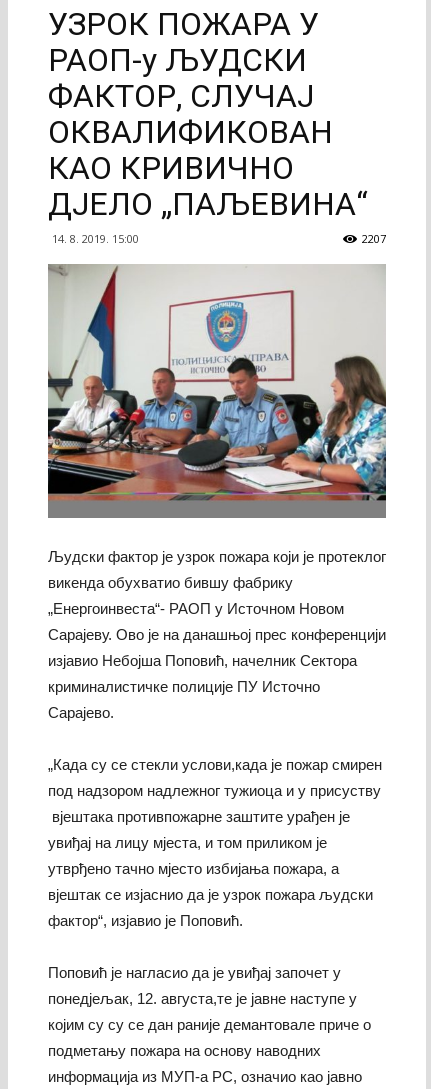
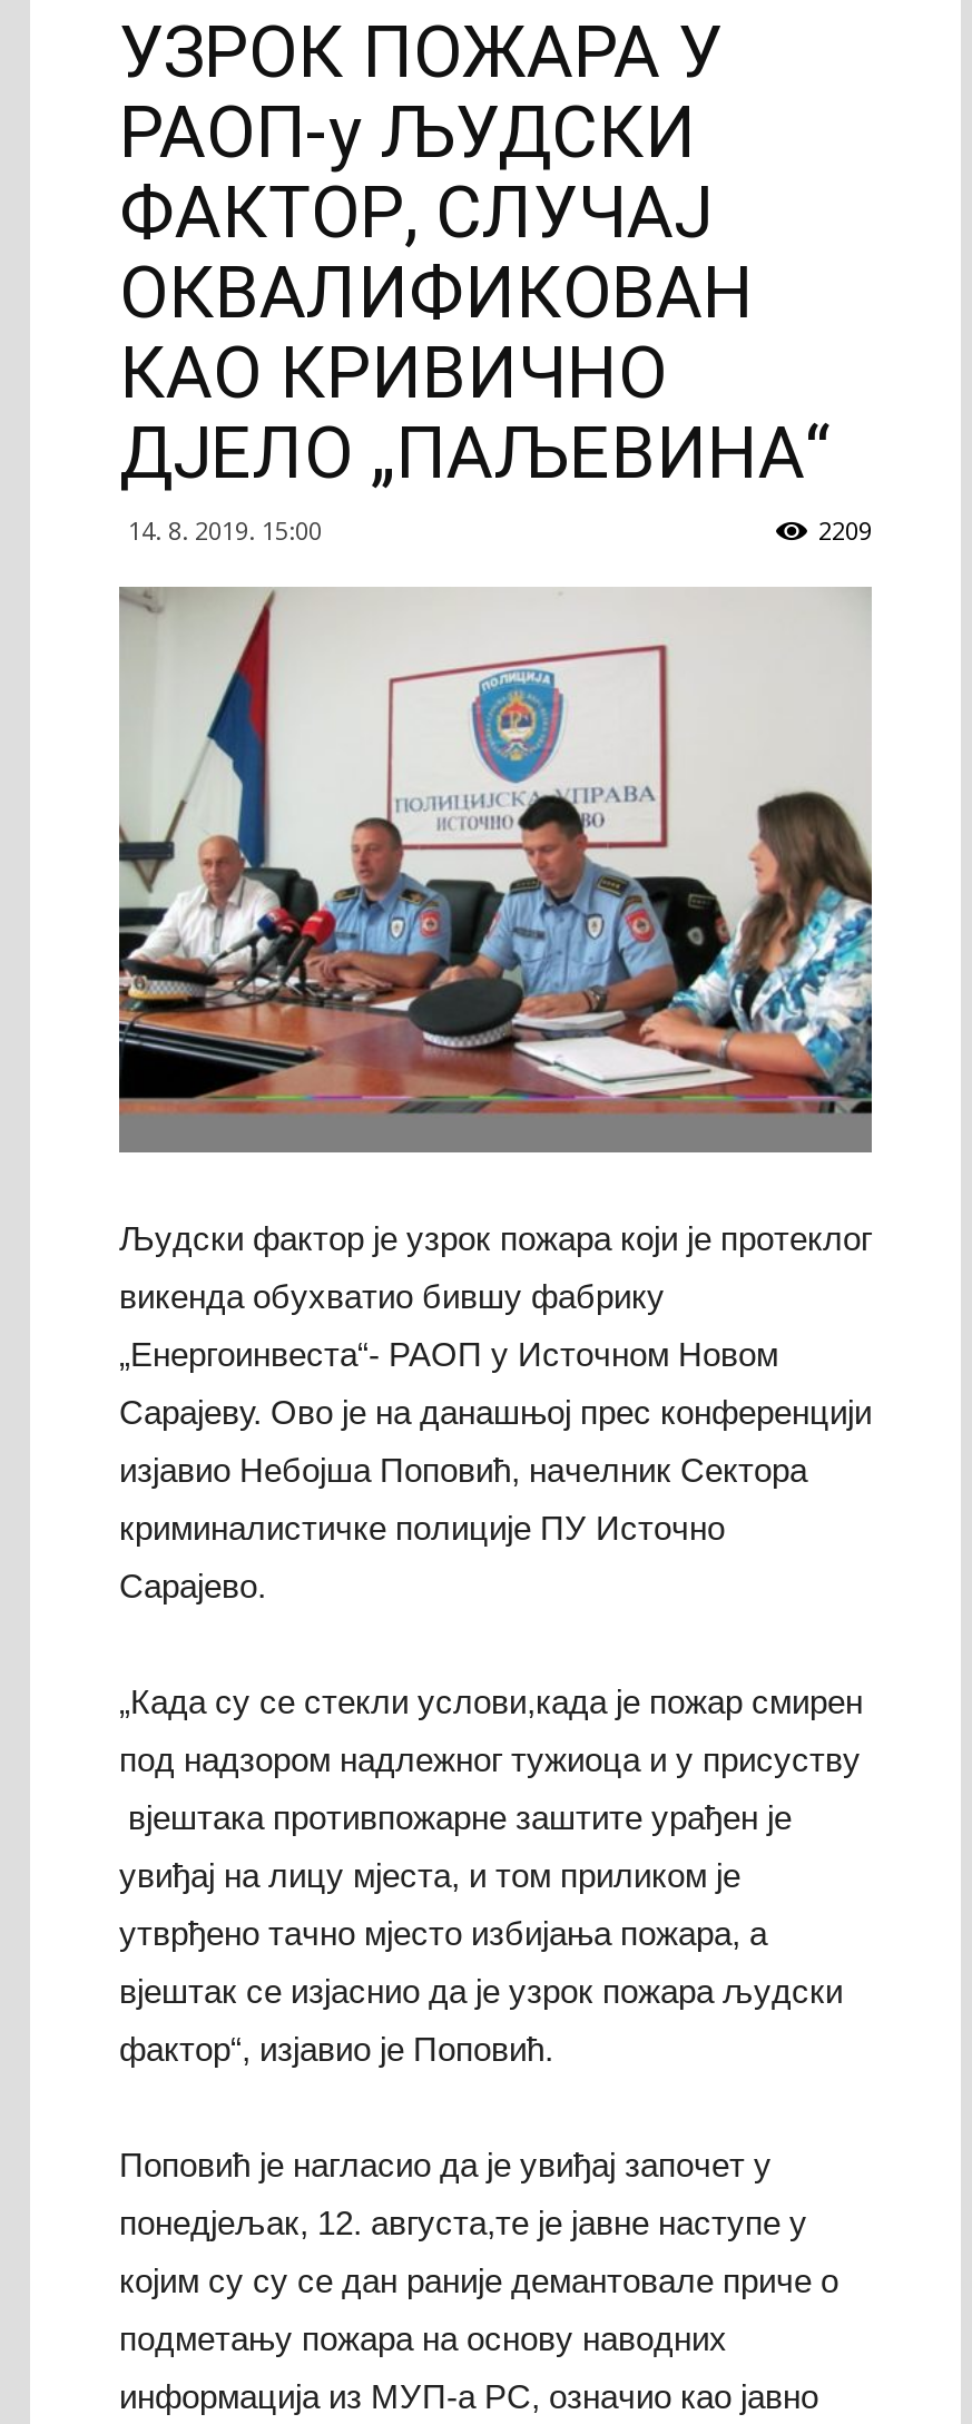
- 2207
+ 2209
